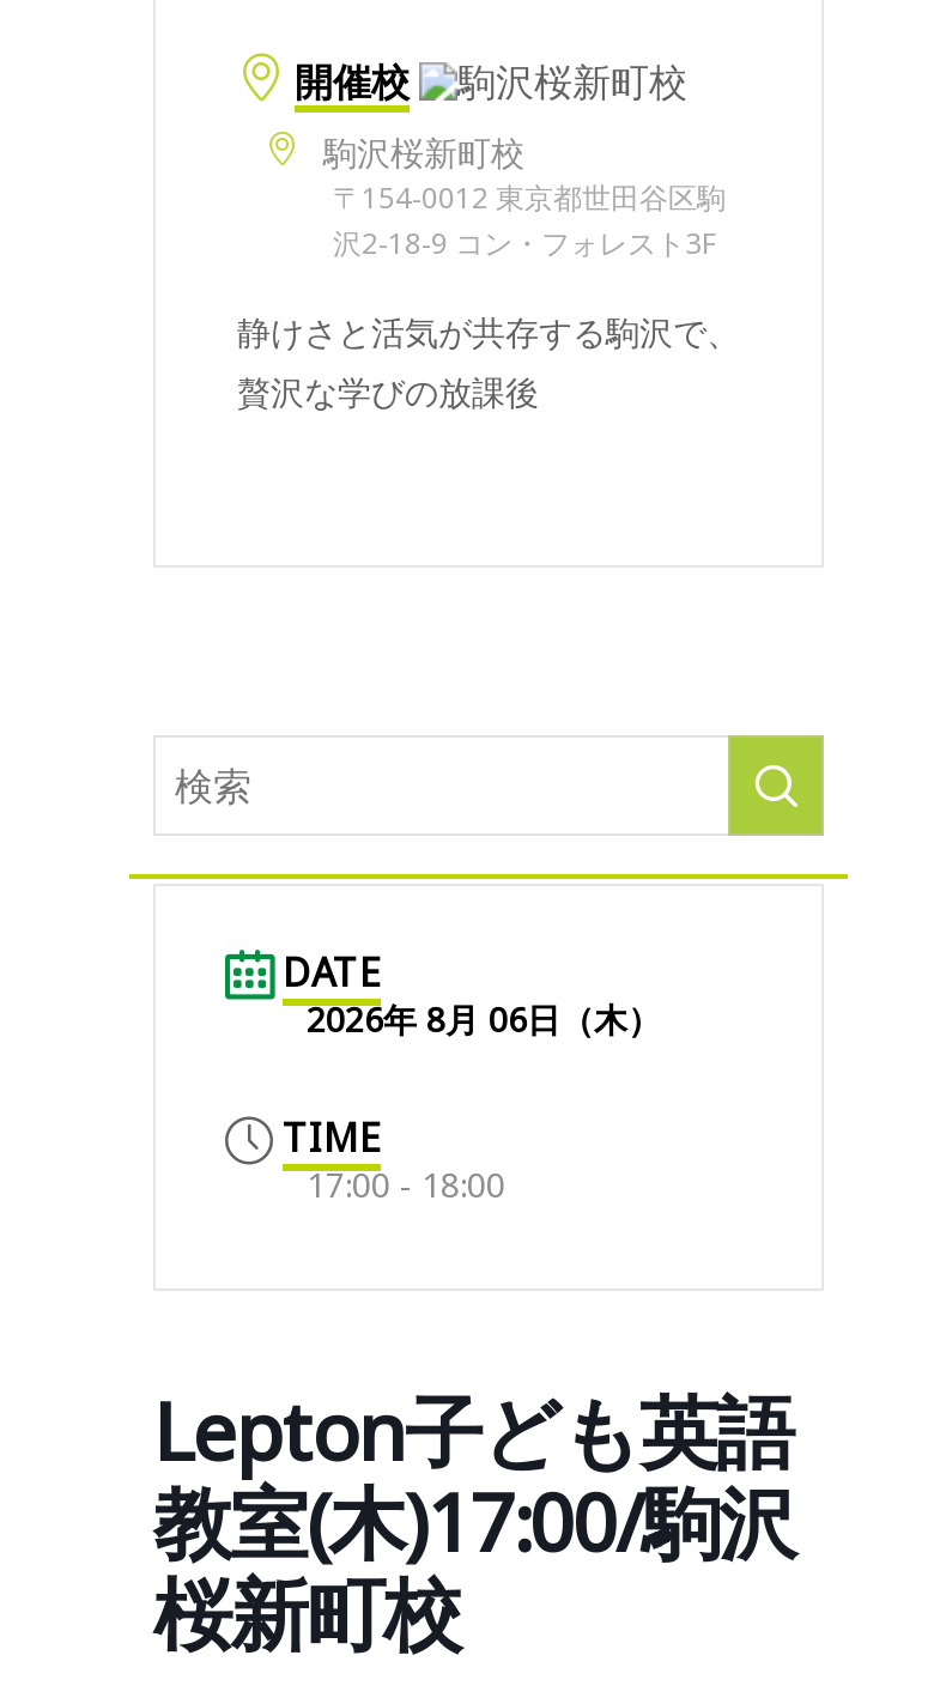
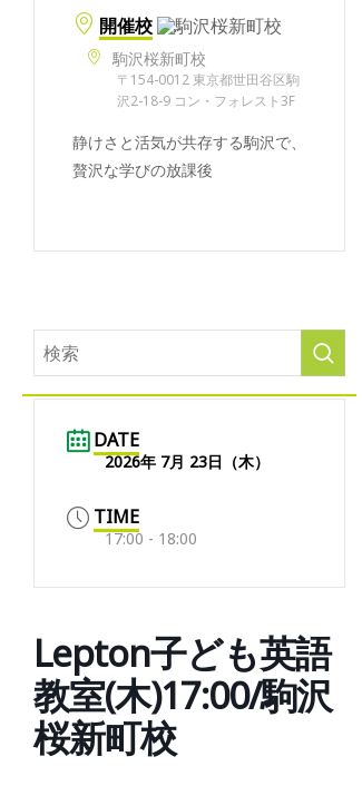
- 2026年 8月 06日（木）
+ 2026年 7月 23日（木）
